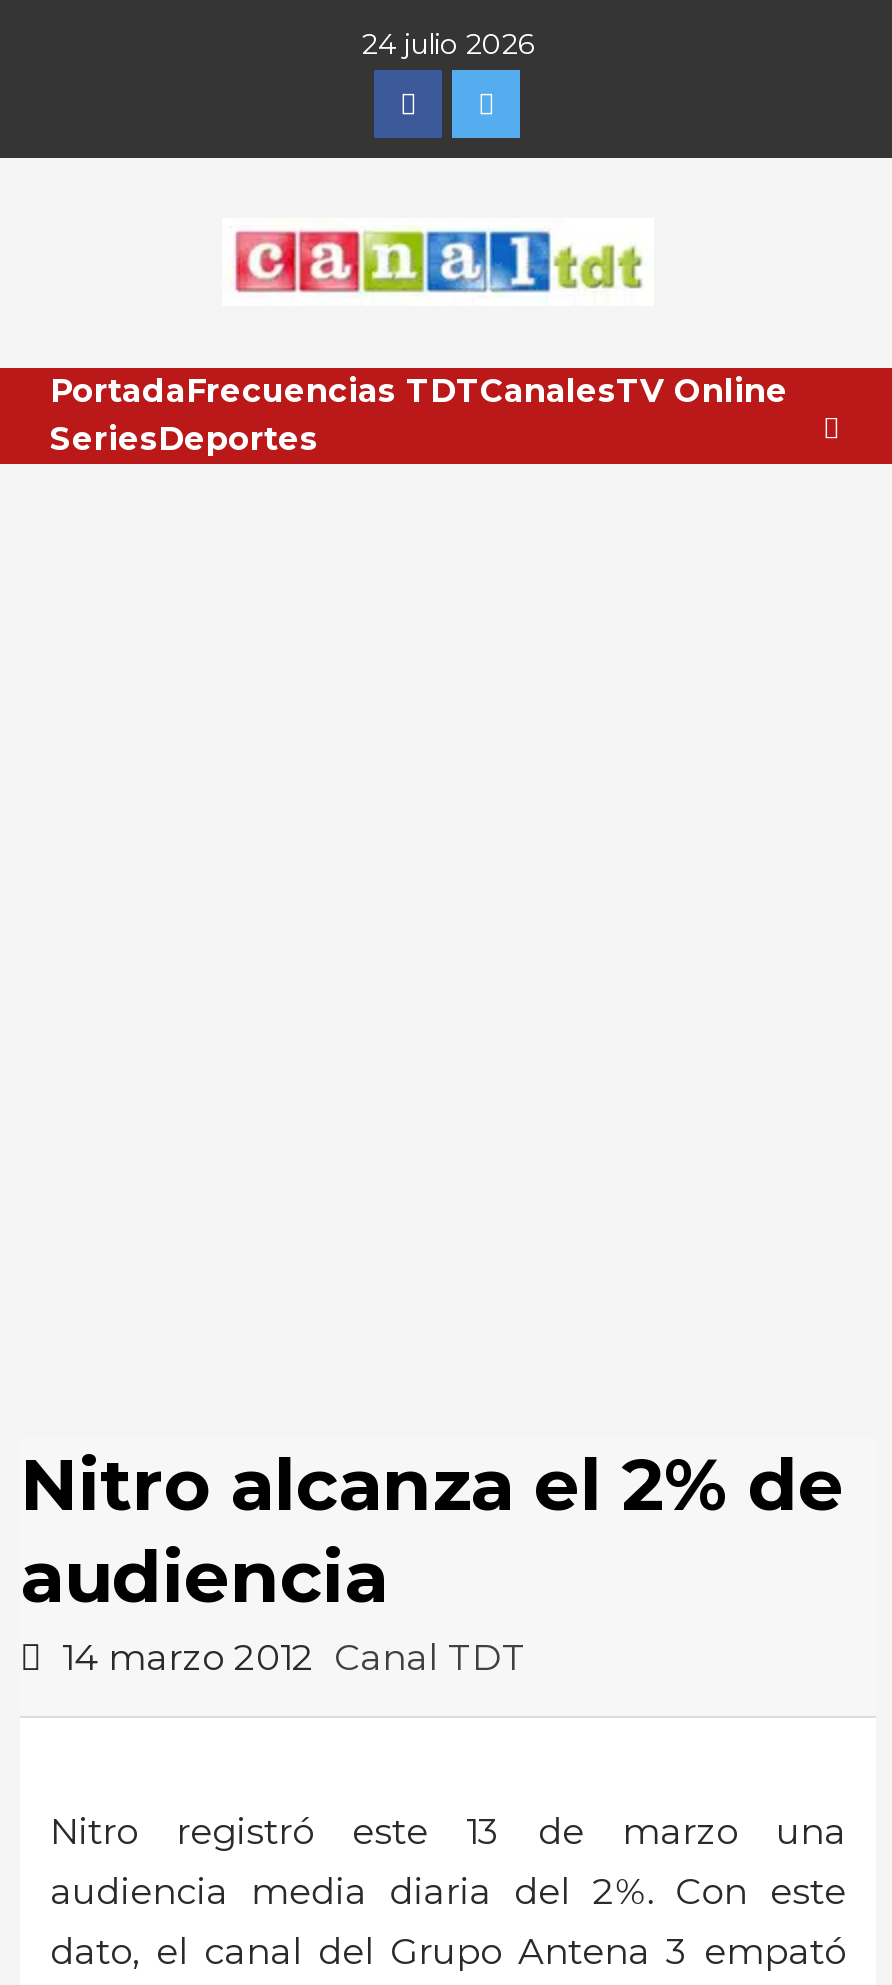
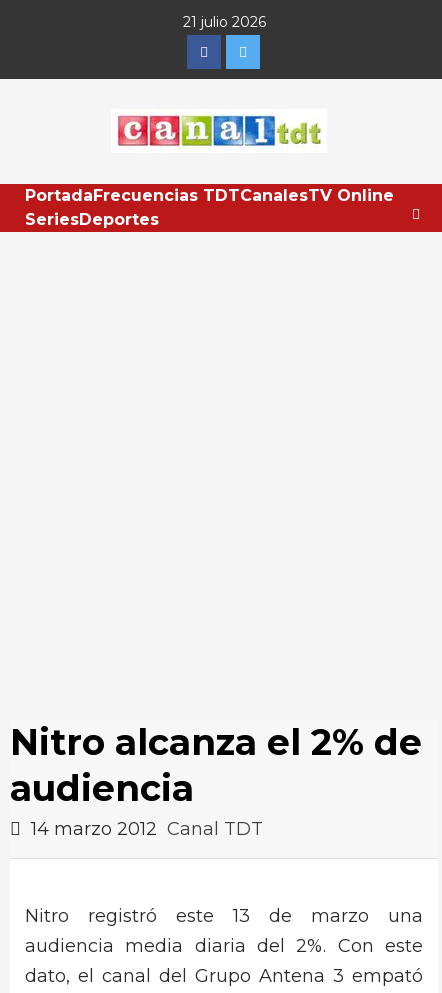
- 24 julio 2026
+ 21 julio 2026
